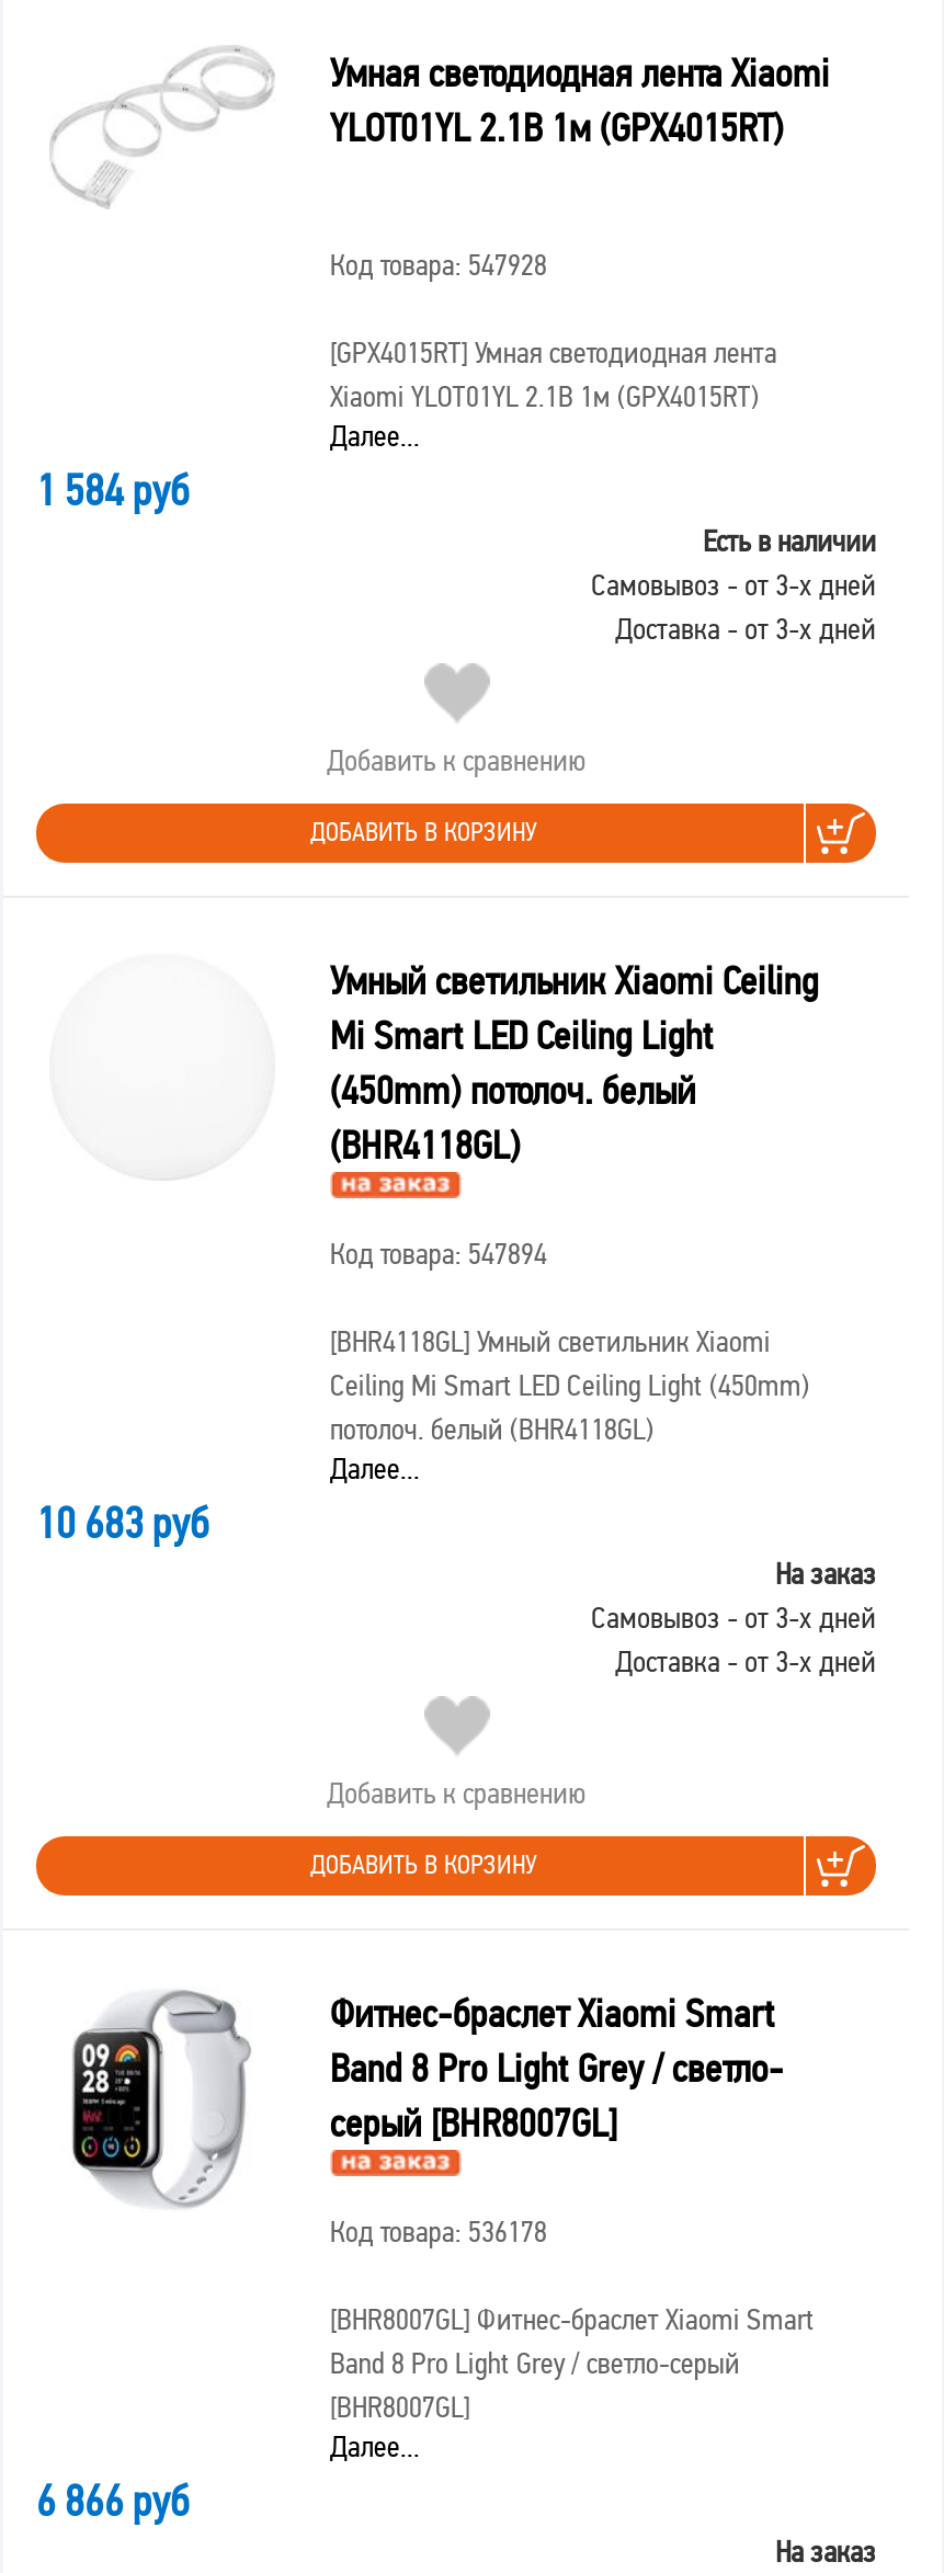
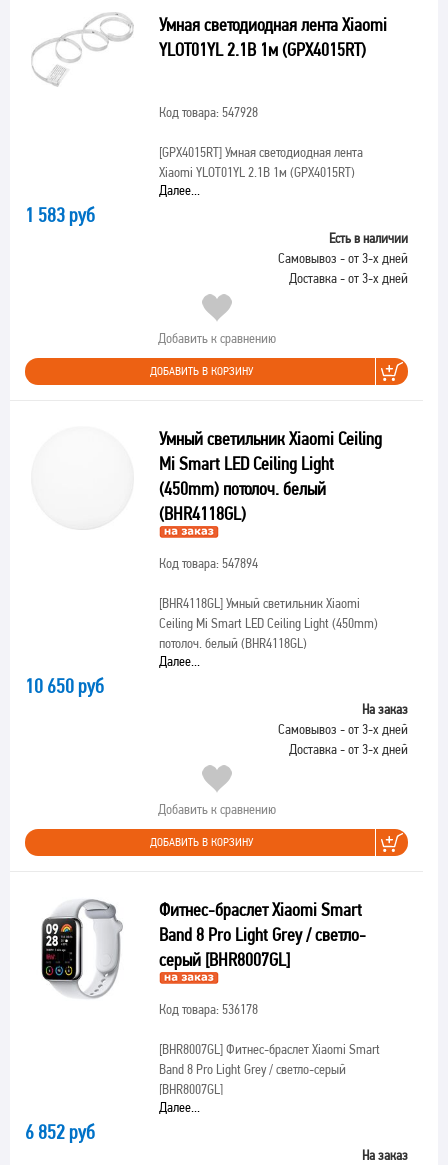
- 1 584 руб
+ 1 583 руб

- 10 683 руб
+ 10 650 руб

- 6 866 руб
+ 6 852 руб
